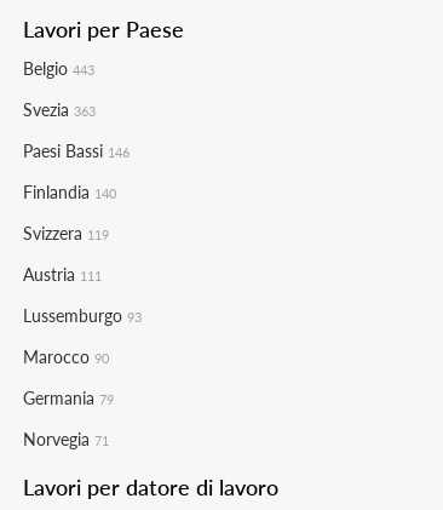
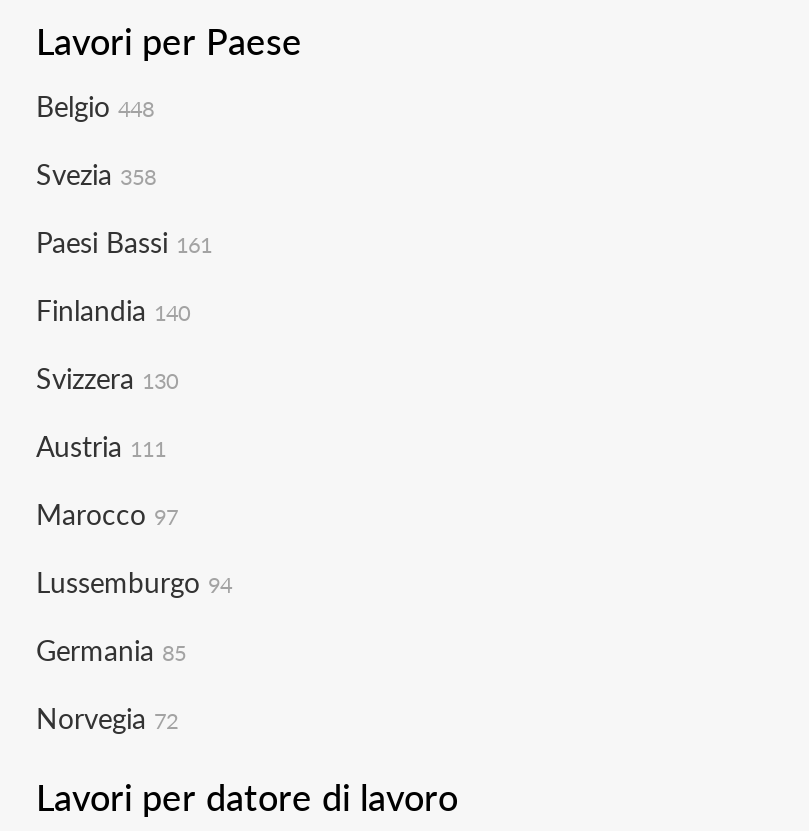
- Belgio 443
+ Belgio 448

- Svezia 363
+ Svezia 358

- Paesi Bassi 146
+ Paesi Bassi 161

- Svizzera 119
+ Svizzera 130

- Lussemburgo 93
+ Marocco 97

- Marocco 90
+ Lussemburgo 94

- Germania 79
+ Germania 85

- Norvegia 71
+ Norvegia 72
